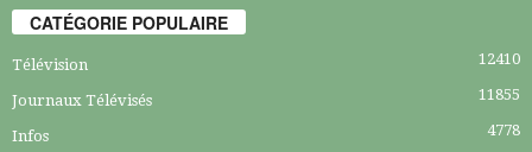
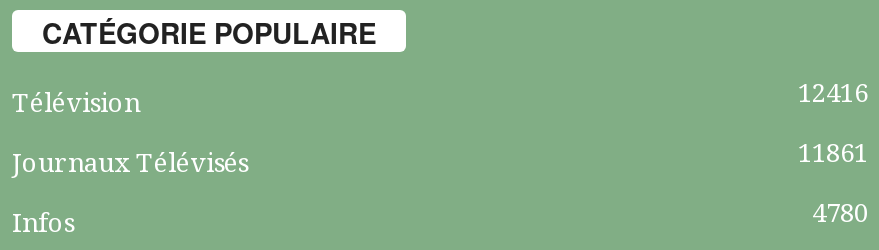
- 12410
+ 12416

- 11855
+ 11861

- 4778
+ 4780
